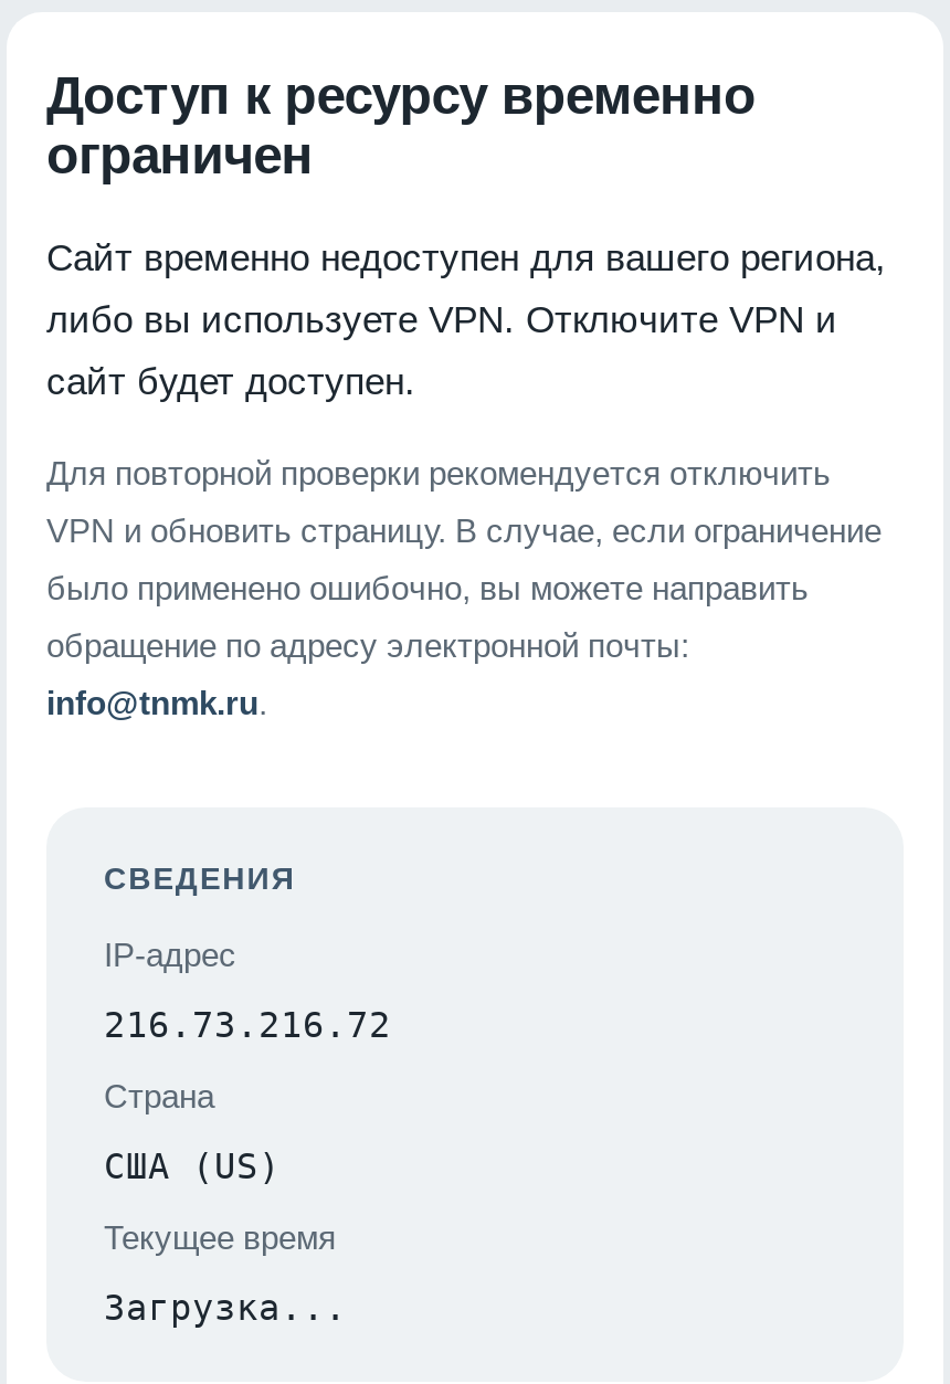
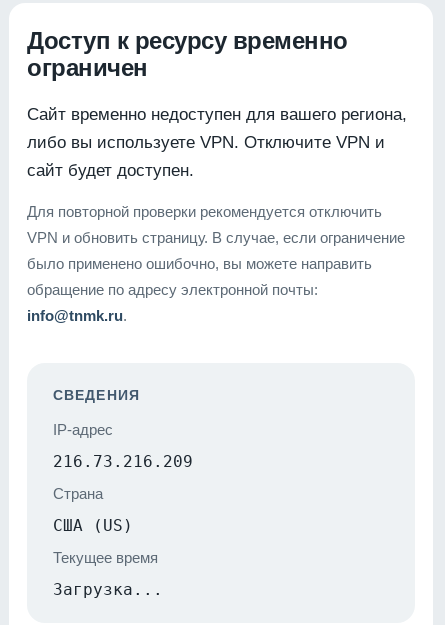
- 216.73.216.72
+ 216.73.216.209
